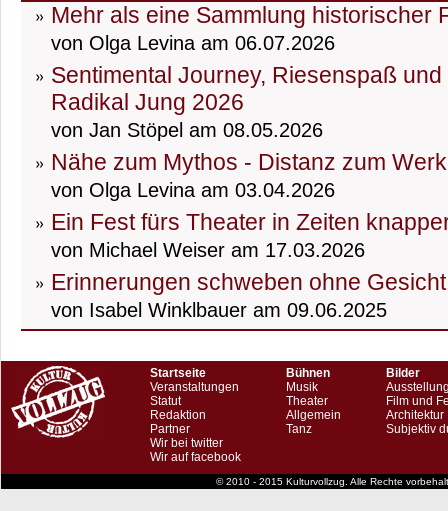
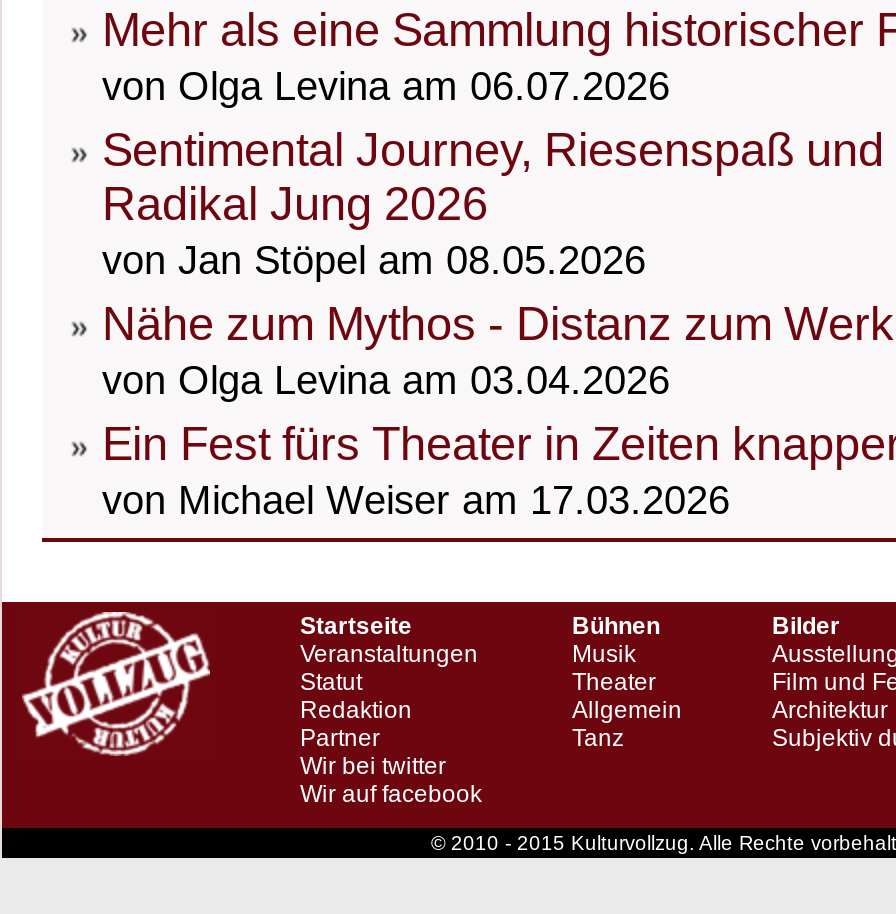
- Erinnerungen schweben ohne Gesicht
- von Isabel Winklbauer am 09.06.2025
